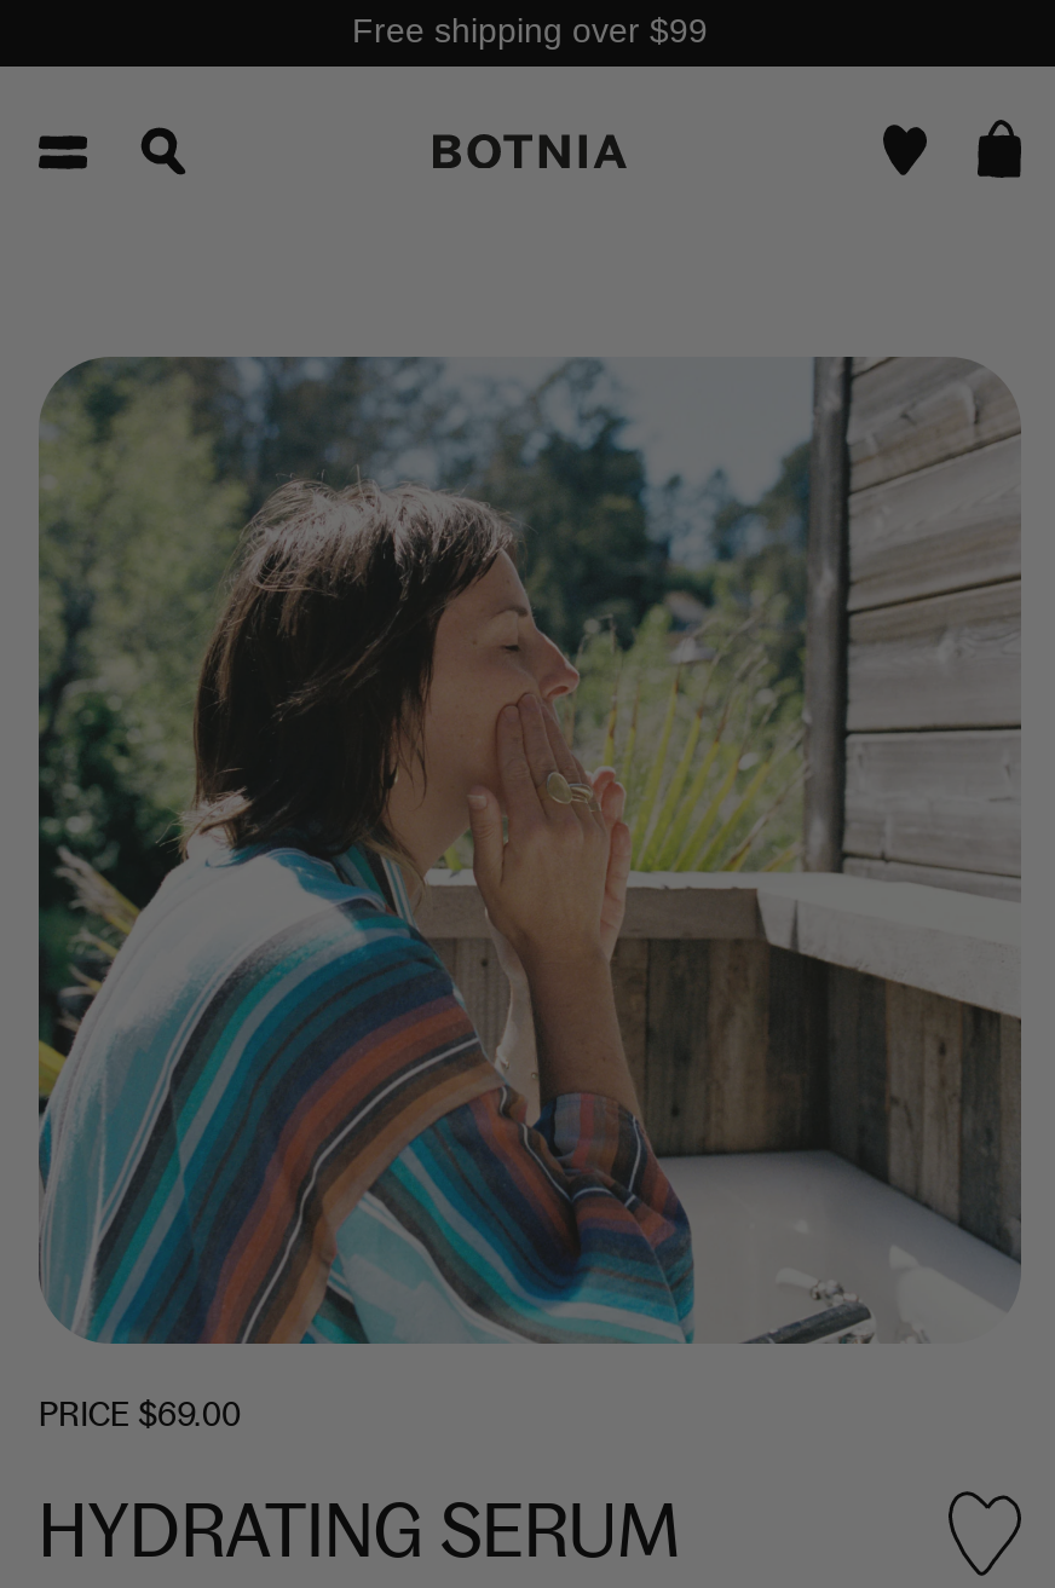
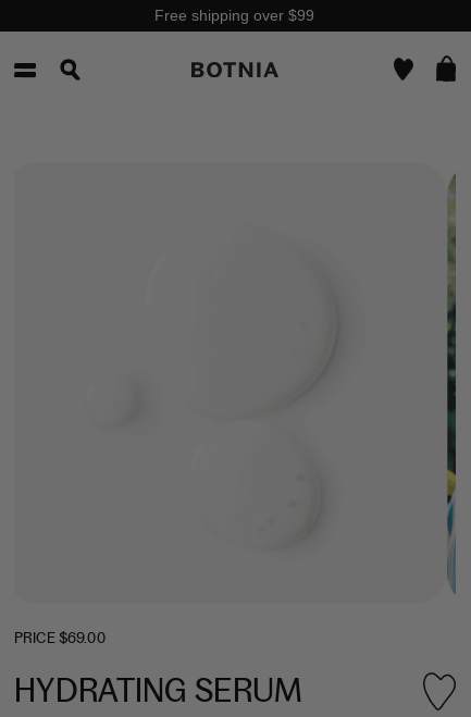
- [image]
